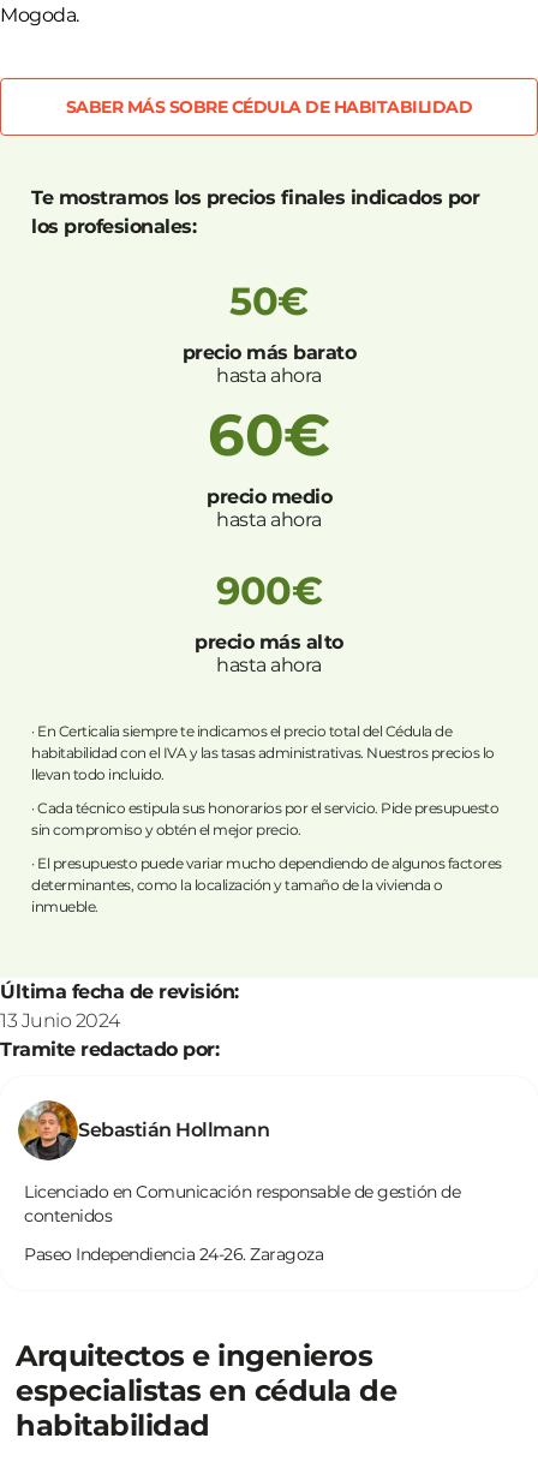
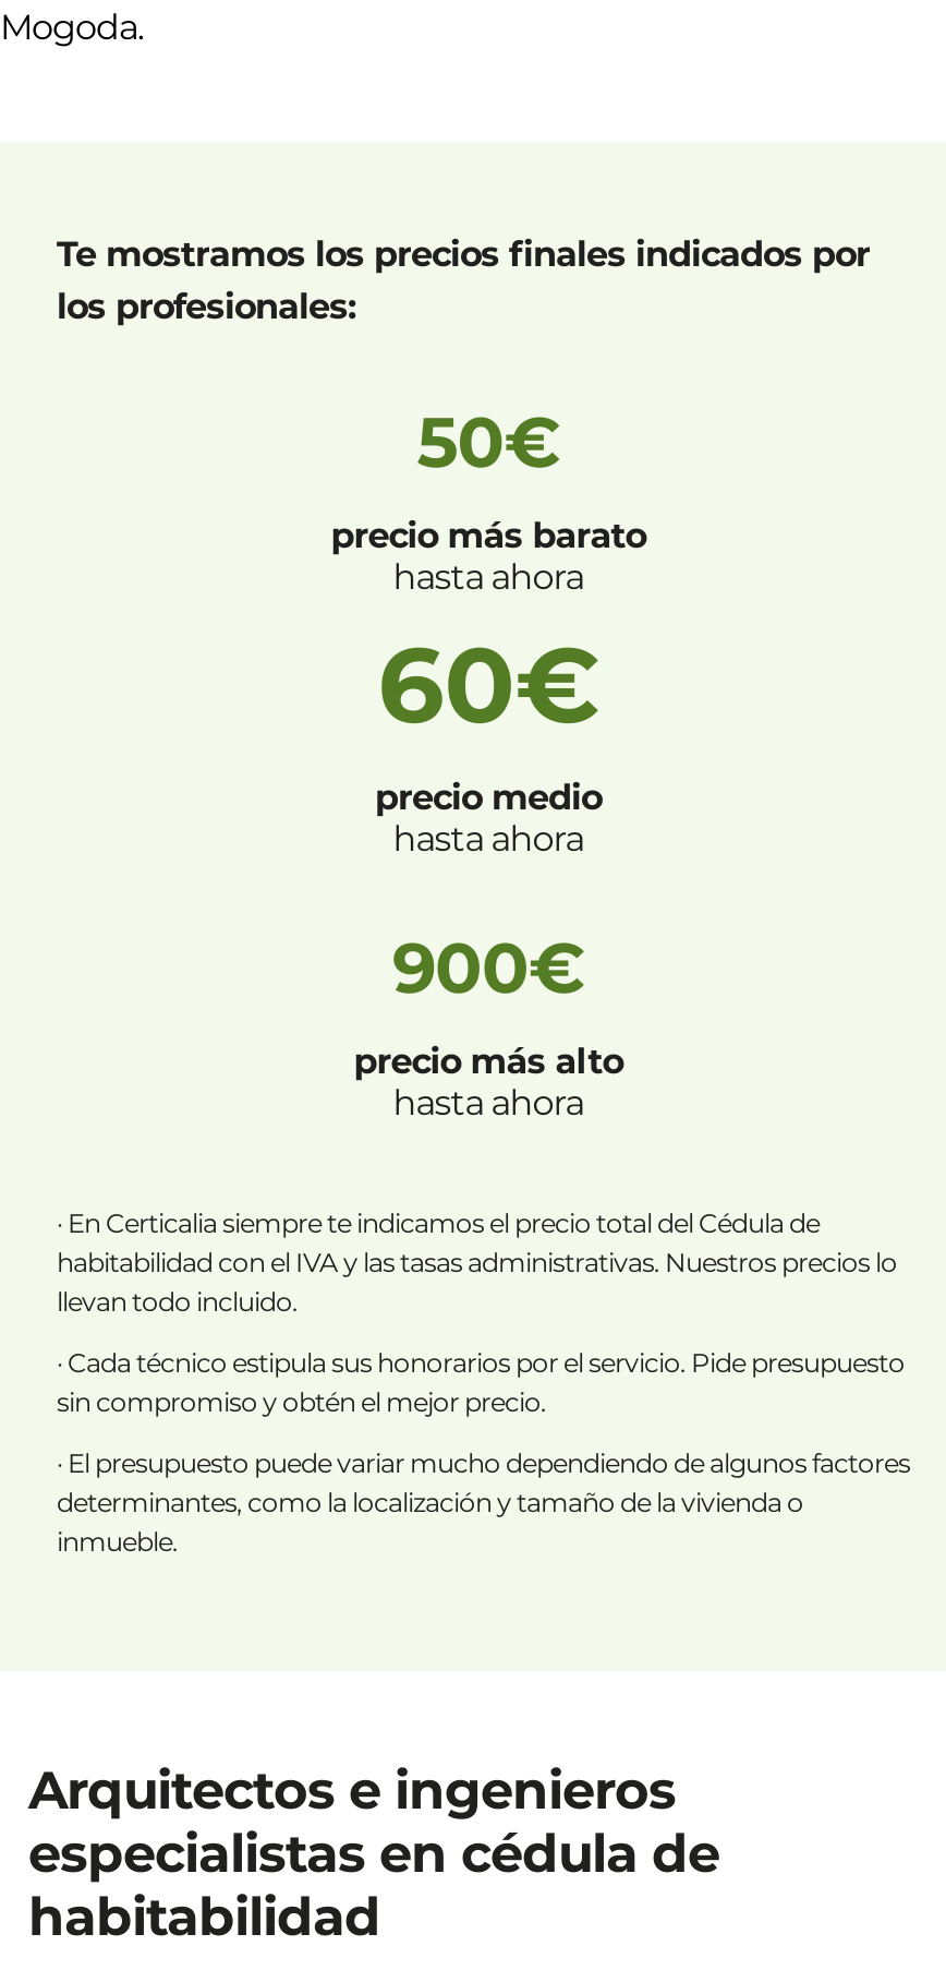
- SABER MÁS SOBRE CÉDULA DE HABITABILIDAD

- Última fecha de revisión:
- 13 Junio 2024
- Tramite redactado por:

- [image]
- Sebastián Hollmann
- Licenciado en Comunicación responsable de gestión de
- contenidos
- Paseo Independiencia 24-26. Zaragoza
